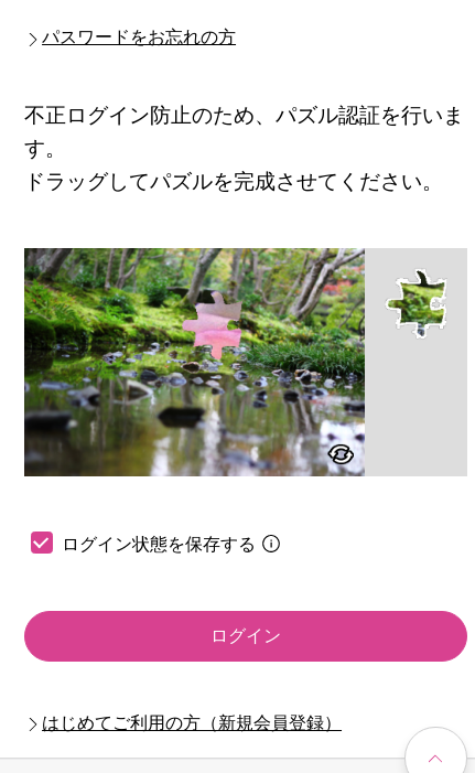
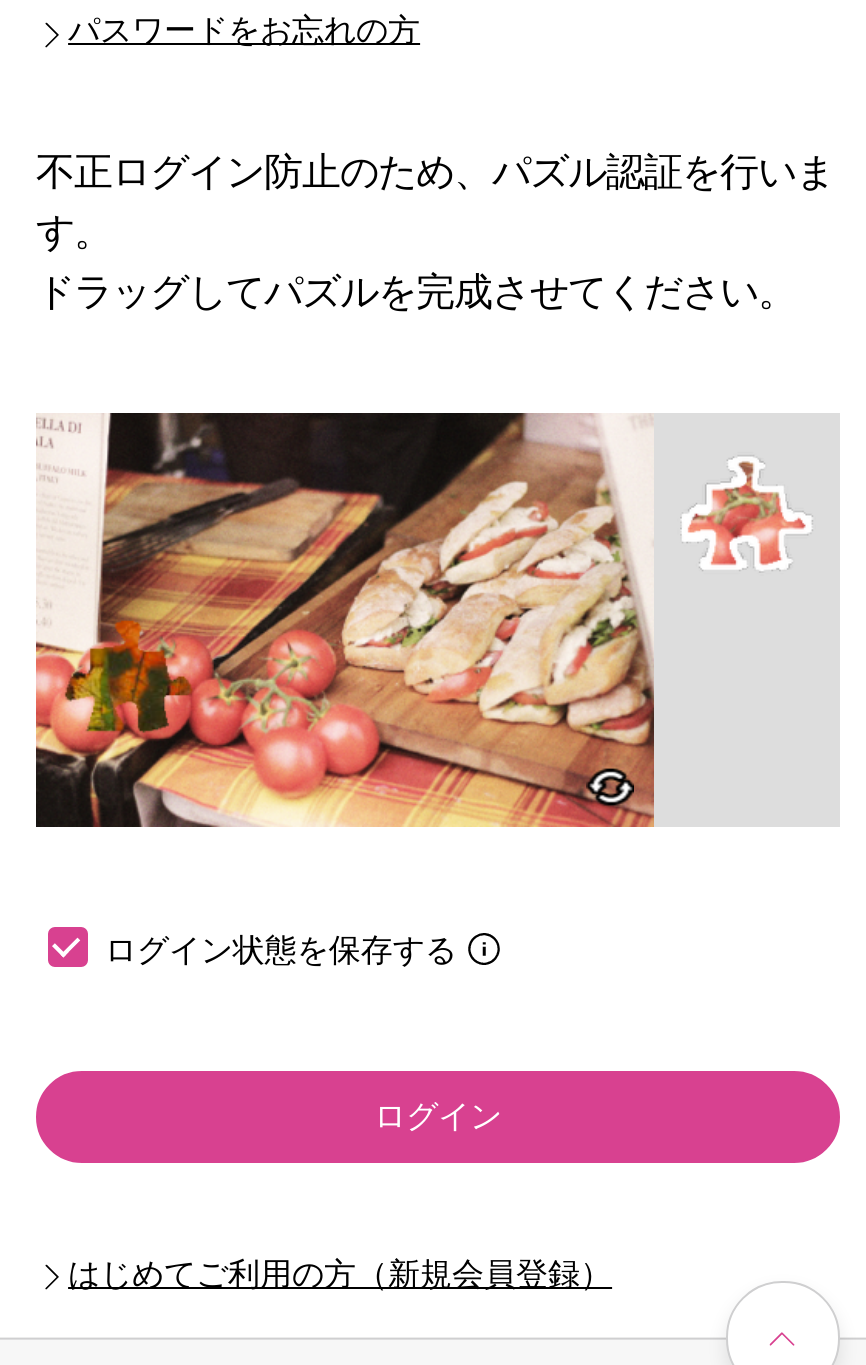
- [image]
+ [image]

- [image]
+ [image]
